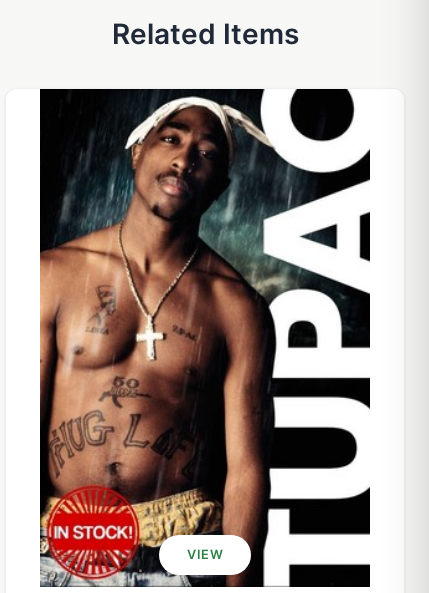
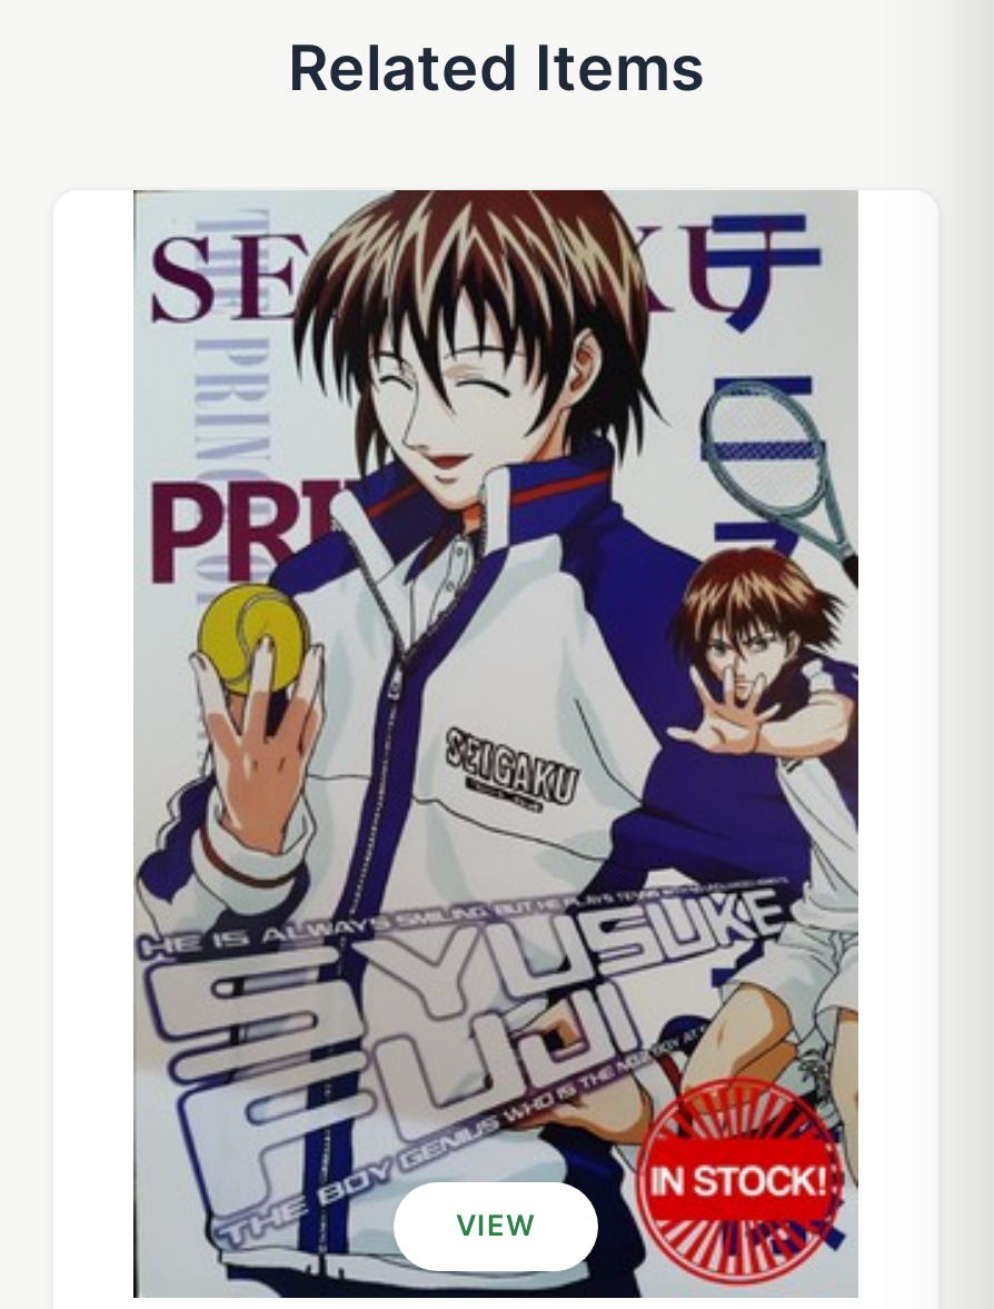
- [image]
+ [image]
